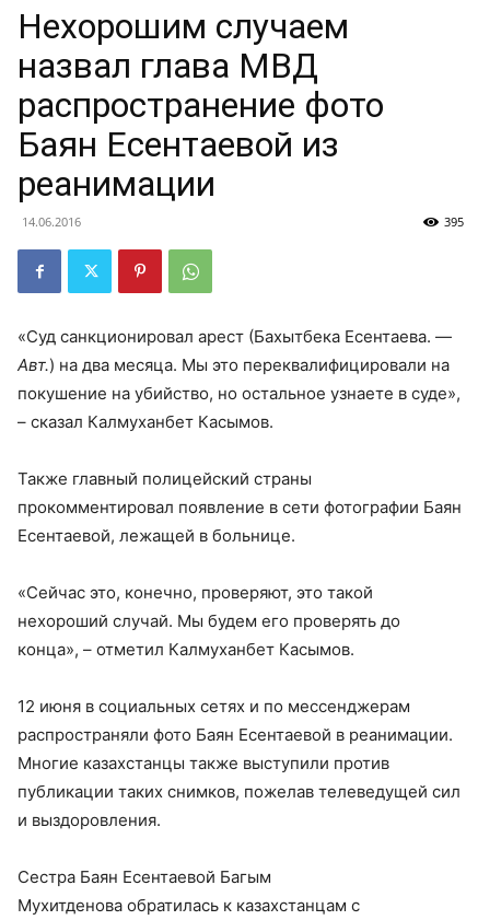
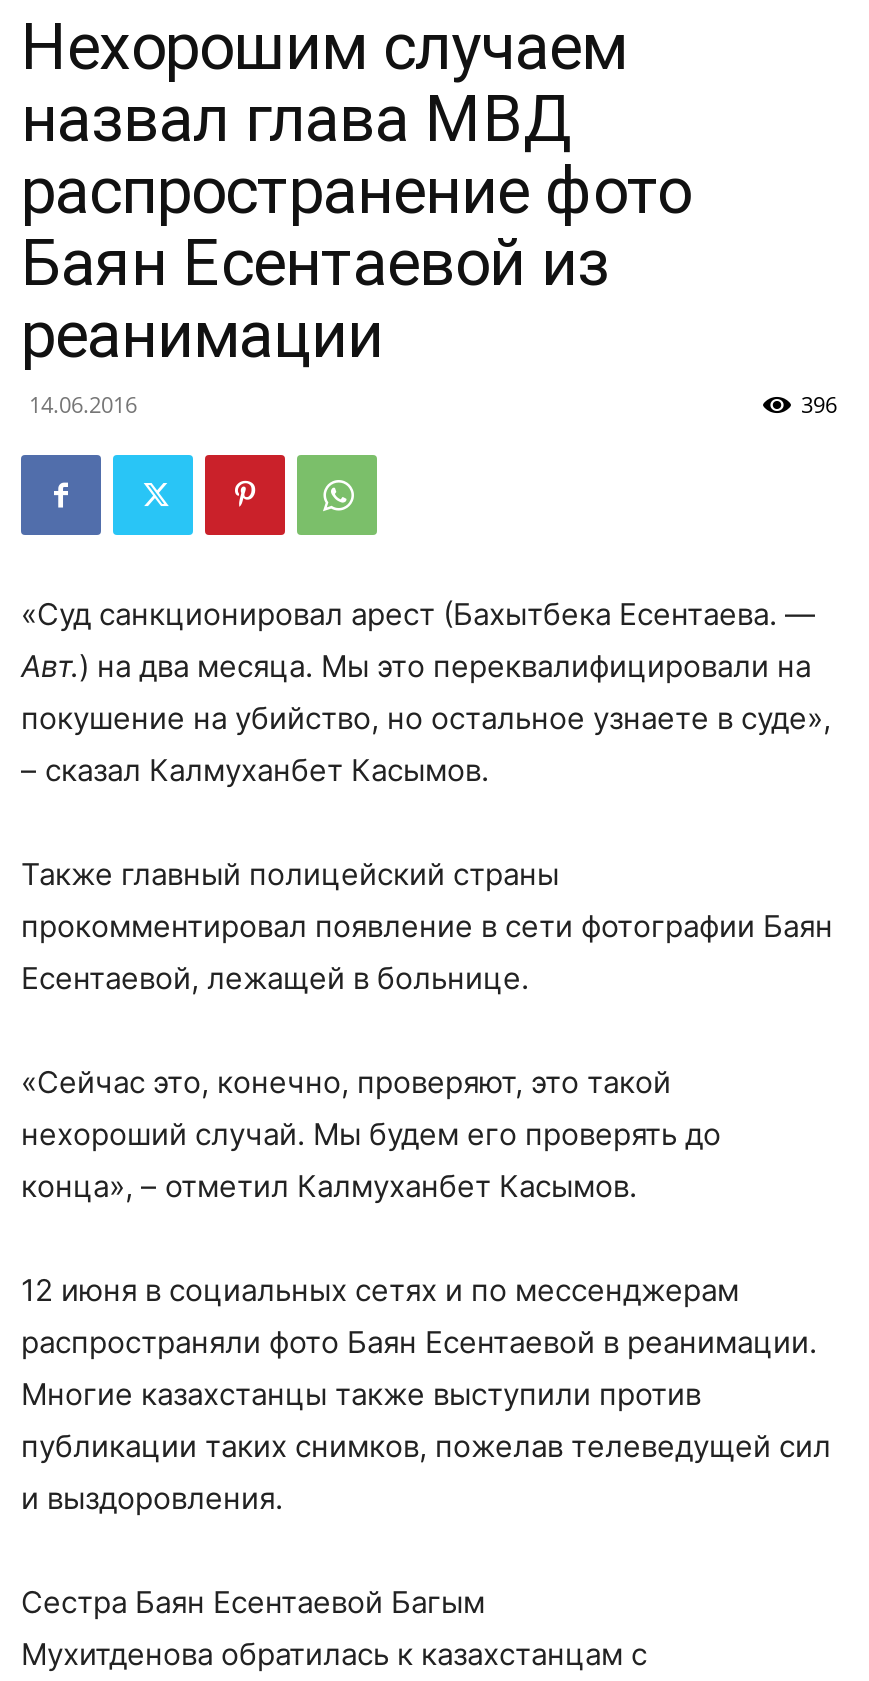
- 395
+ 396
